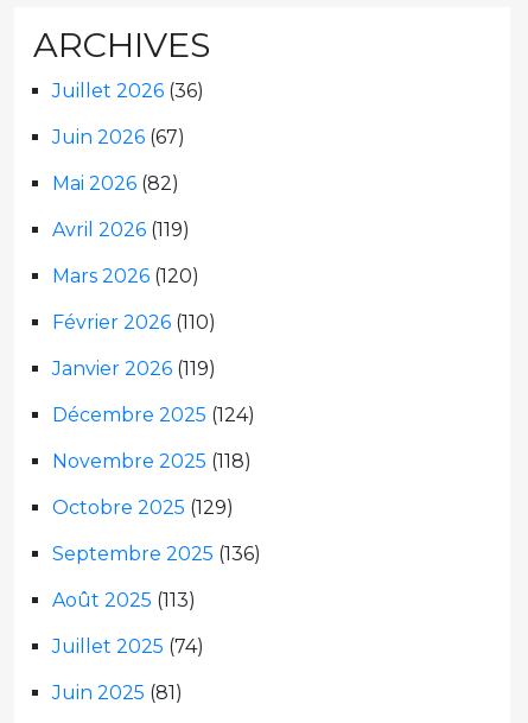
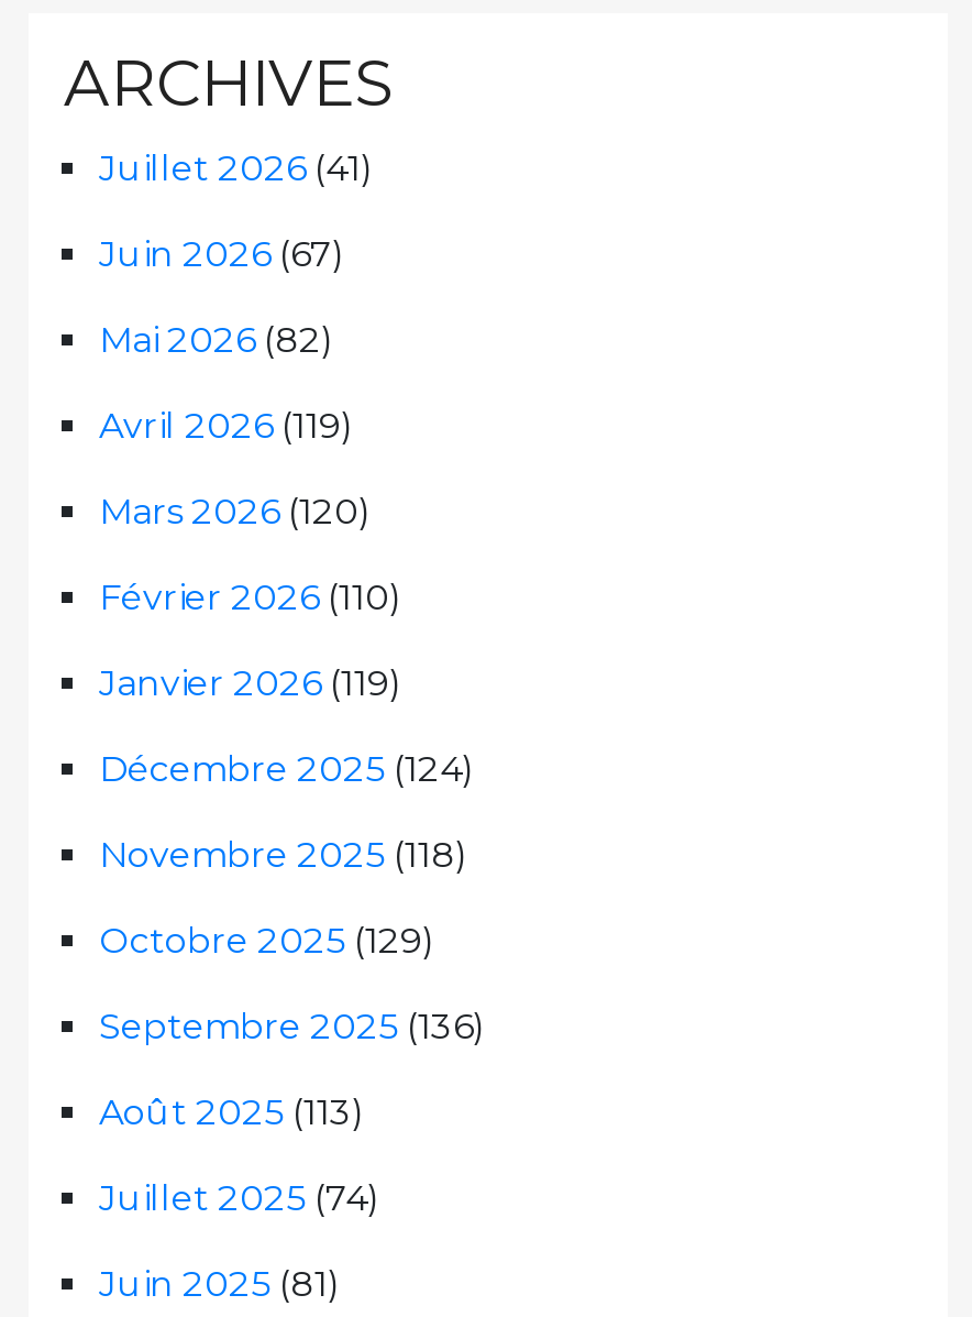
- Juillet 2026 (36)
+ Juillet 2026 (41)
